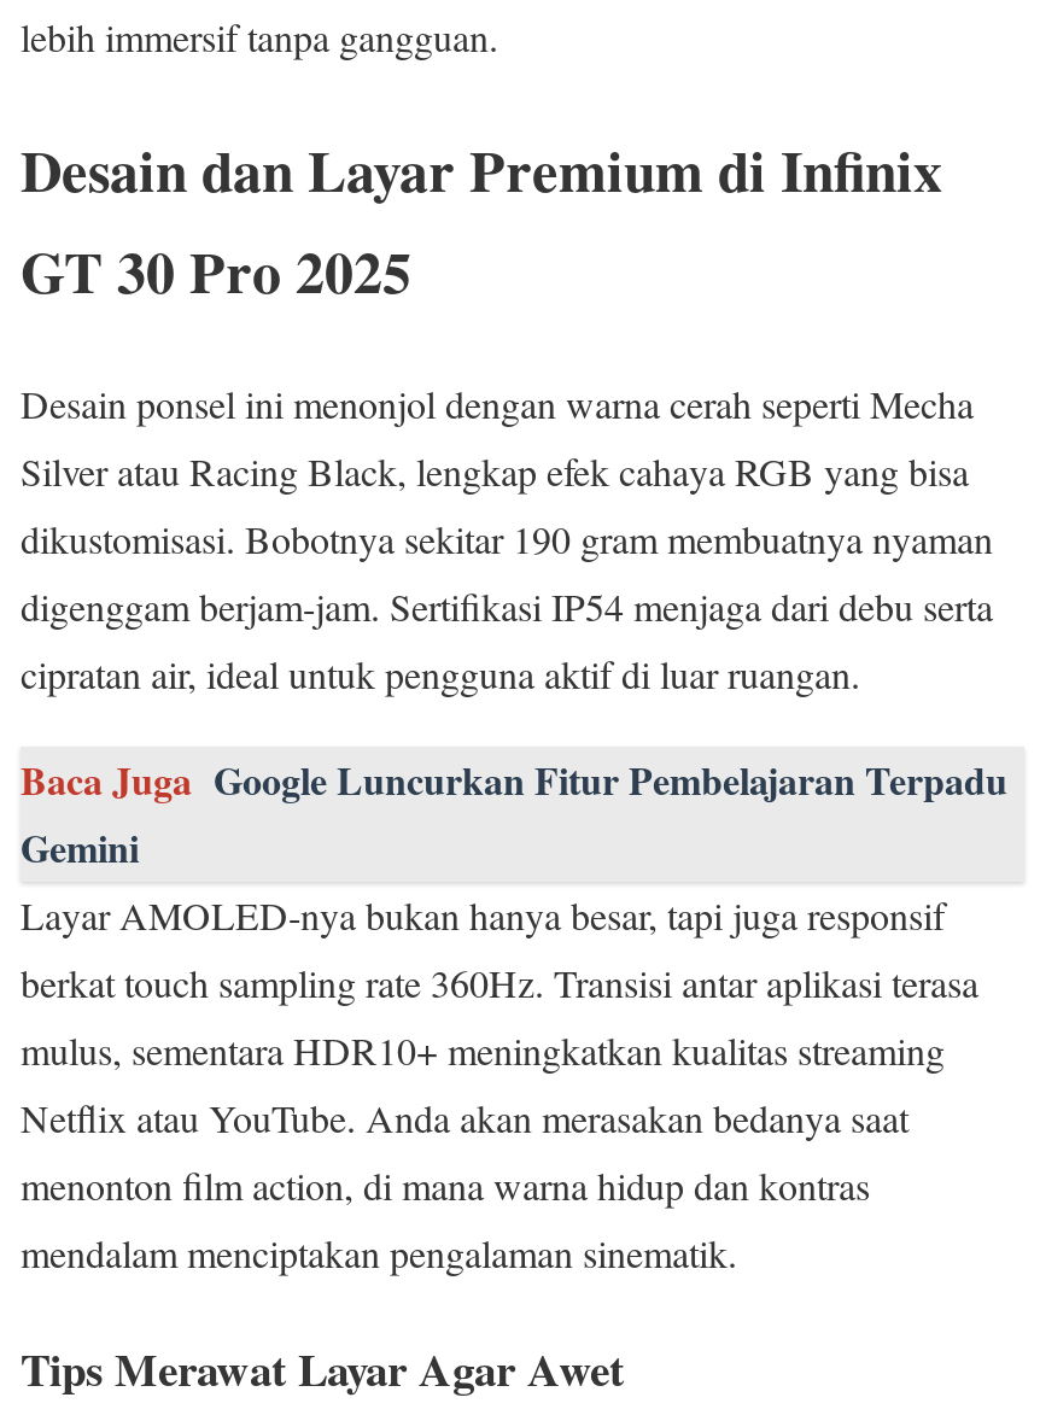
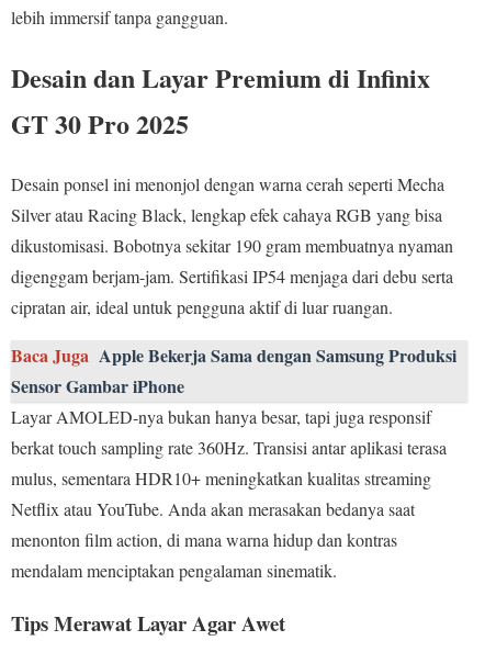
- Baca Juga Google Luncurkan Fitur Pembelajaran Terpadu
- Gemini
+ Baca Juga Apple Bekerja Sama dengan Samsung Produksi
+ Sensor Gambar iPhone
